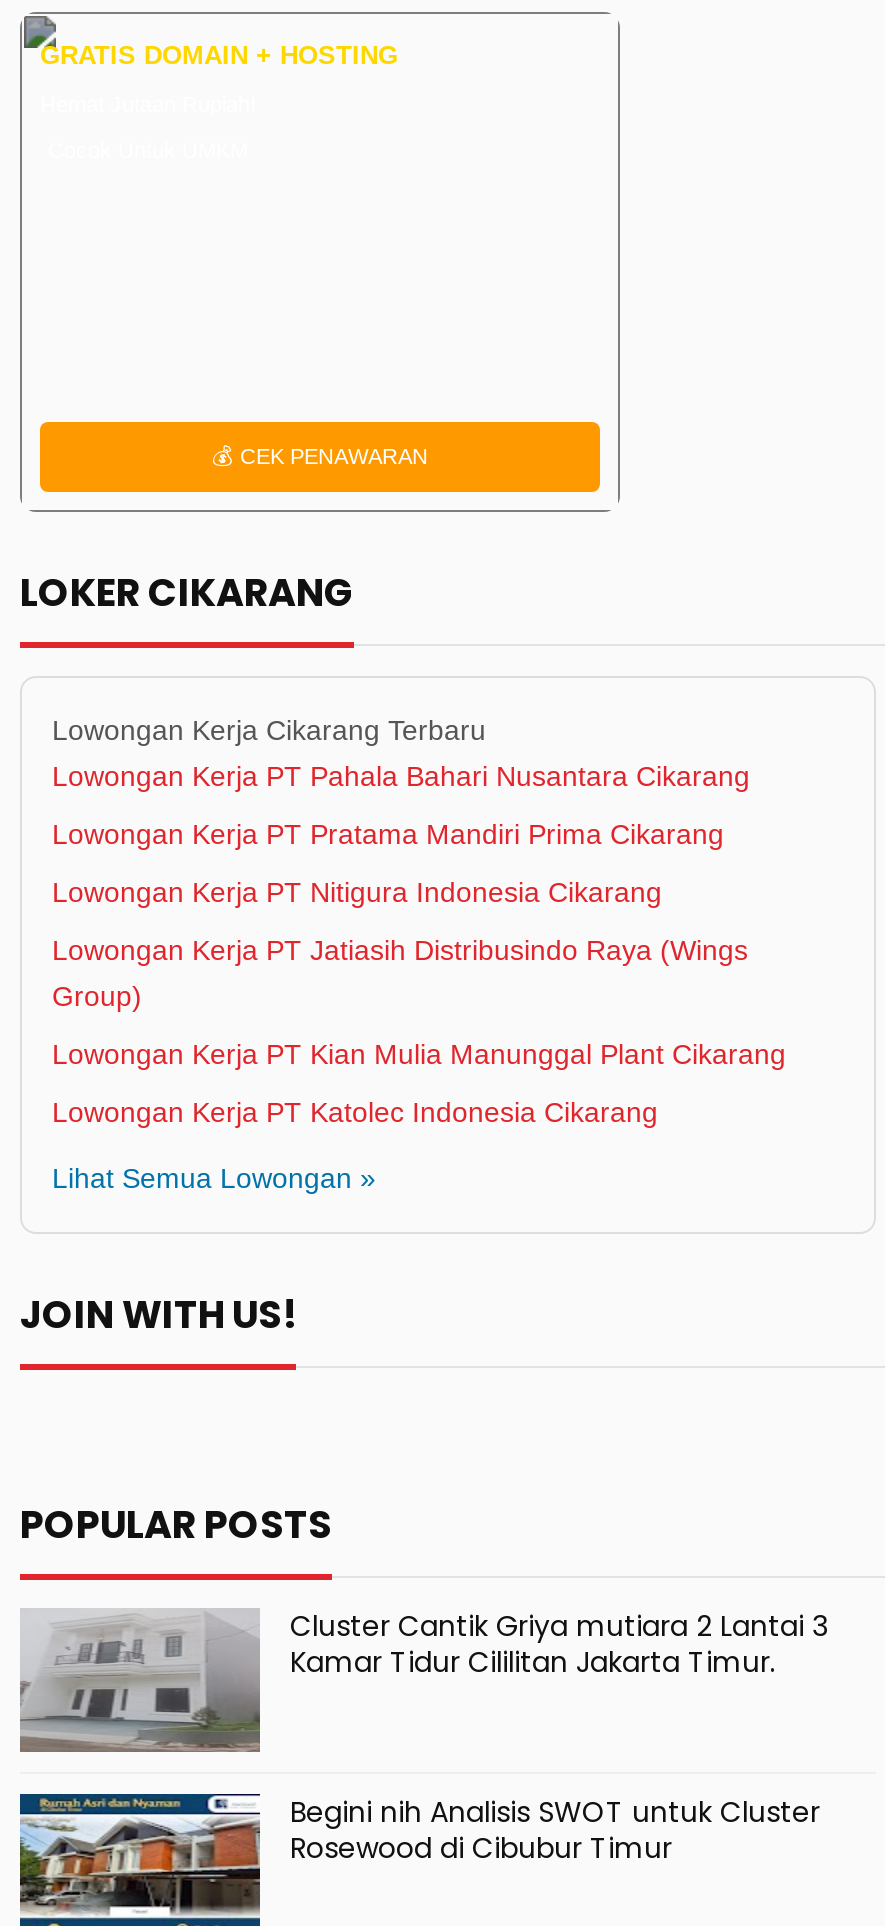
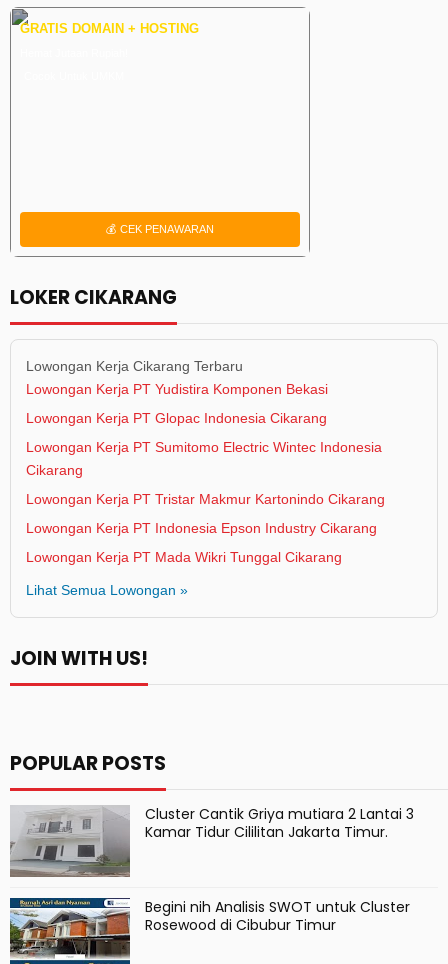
- Lowongan Kerja PT Pahala Bahari Nusantara Cikarang
+ Lowongan Kerja PT Yudistira Komponen Bekasi

- Lowongan Kerja PT Pratama Mandiri Prima Cikarang
+ Lowongan Kerja PT Glopac Indonesia Cikarang

- Lowongan Kerja PT Nitigura Indonesia Cikarang
+ Lowongan Kerja PT Sumitomo Electric Wintec Indonesia
+ Cikarang

- Lowongan Kerja PT Jatiasih Distribusindo Raya (Wings
- Group)
+ Lowongan Kerja PT Tristar Makmur Kartonindo Cikarang

- Lowongan Kerja PT Kian Mulia Manunggal Plant Cikarang
+ Lowongan Kerja PT Indonesia Epson Industry Cikarang

- Lowongan Kerja PT Katolec Indonesia Cikarang
+ Lowongan Kerja PT Mada Wikri Tunggal Cikarang
